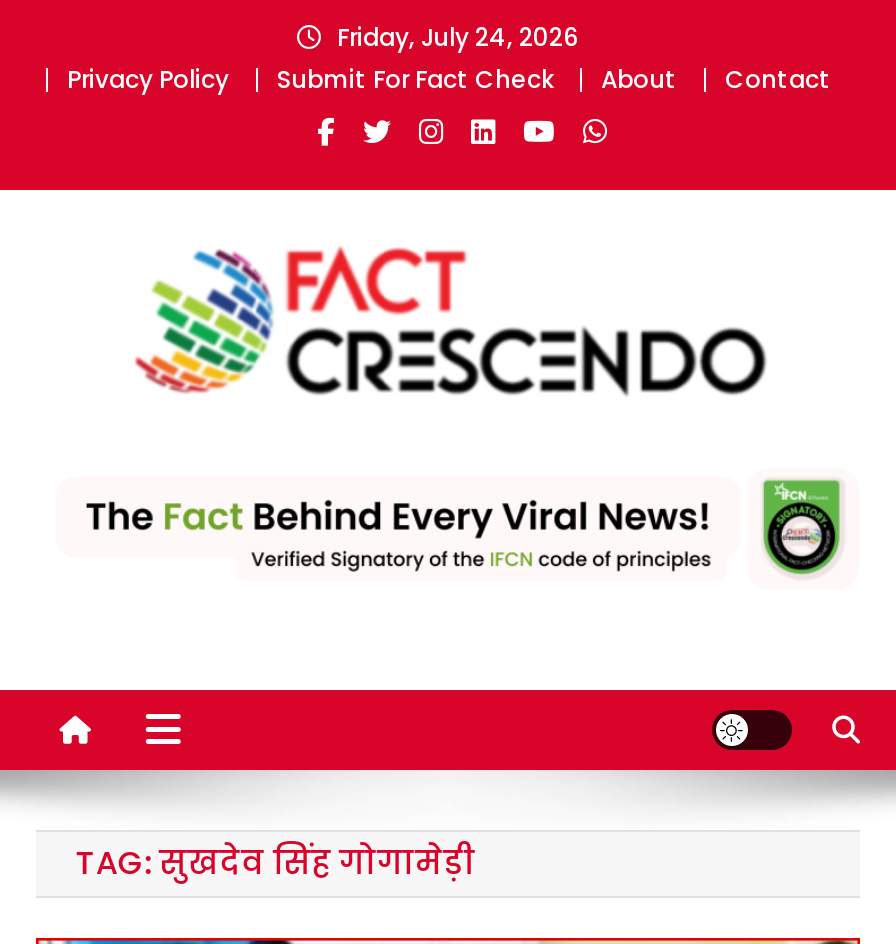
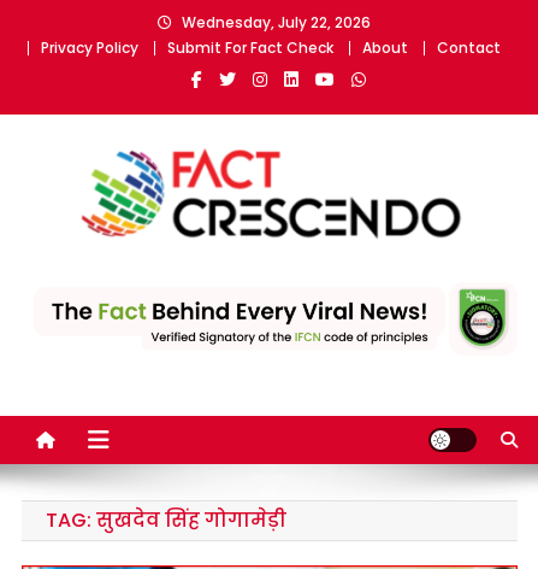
- Friday, July 24, 2026
+ Wednesday, July 22, 2026
